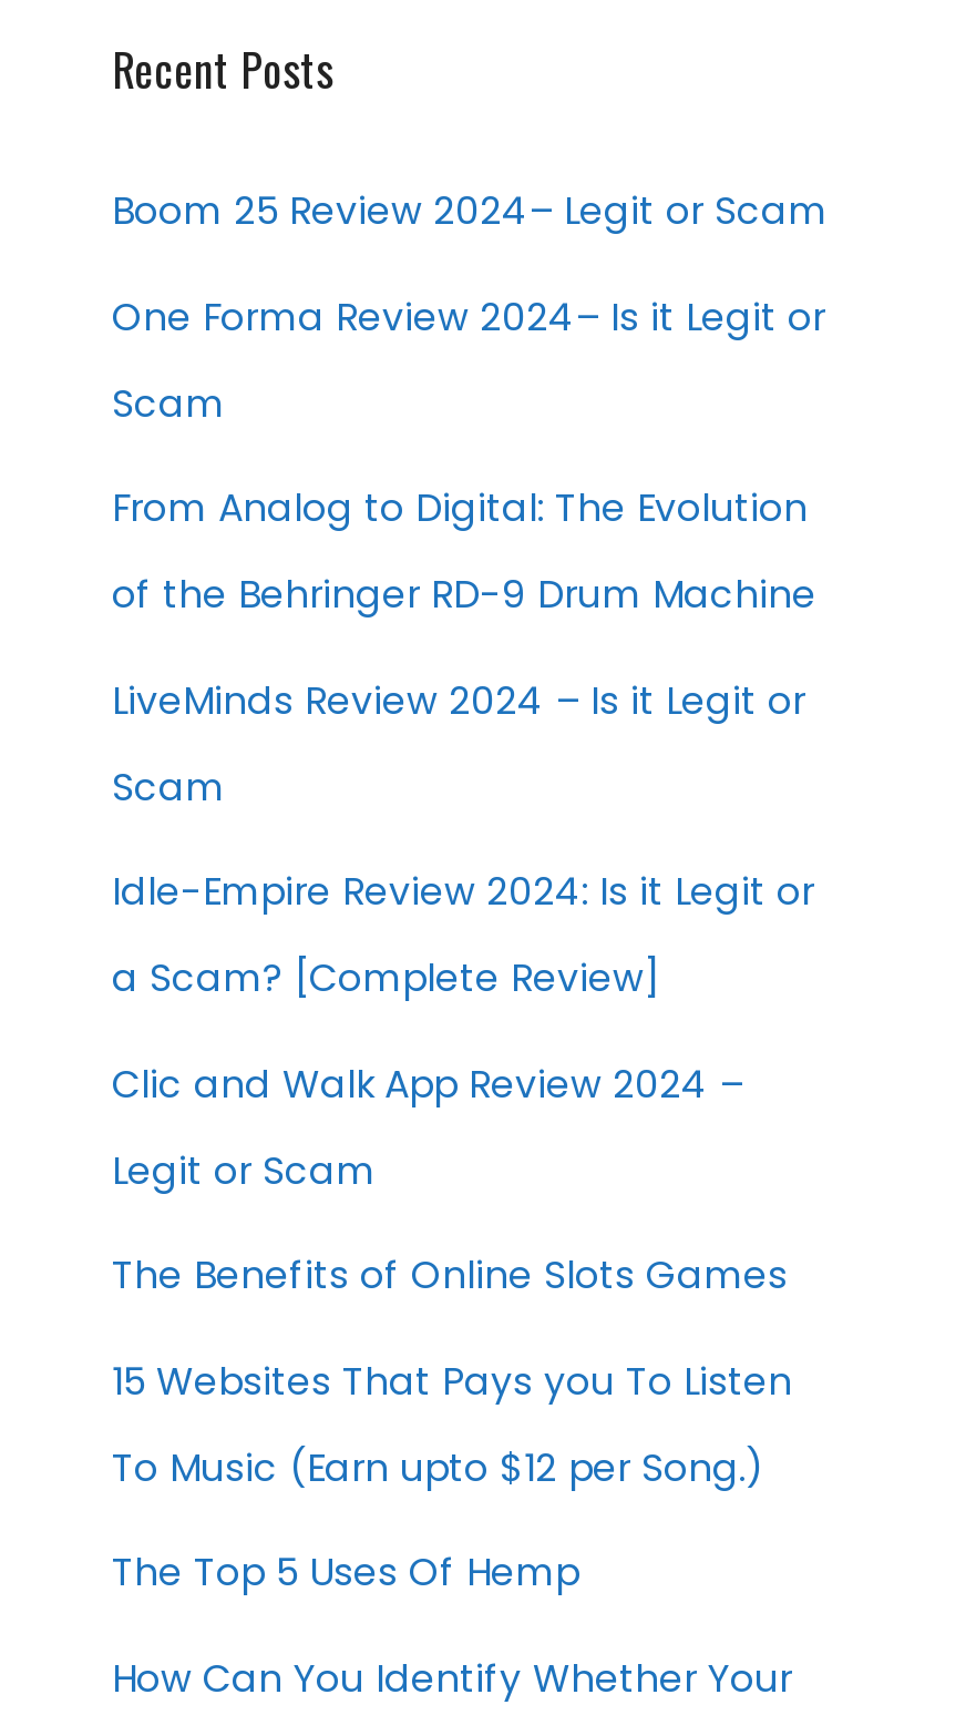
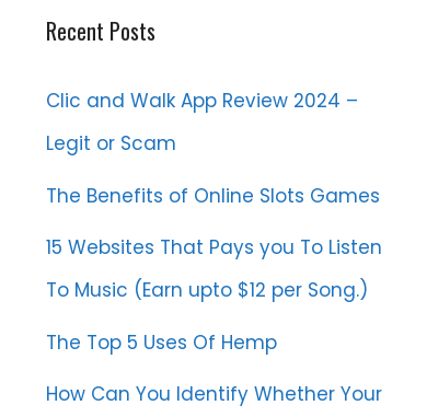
- Boom 25 Review 2024– Legit or Scam
- One Forma Review 2024– Is it Legit or
- Scam
- From Analog to Digital: The Evolution
- of the Behringer RD-9 Drum Machine
- LiveMinds Review 2024 – Is it Legit or
- Scam
- Idle-Empire Review 2024: Is it Legit or
- a Scam? [Complete Review]
